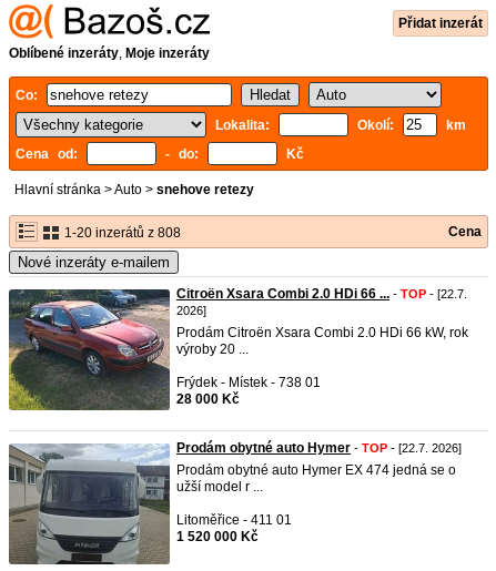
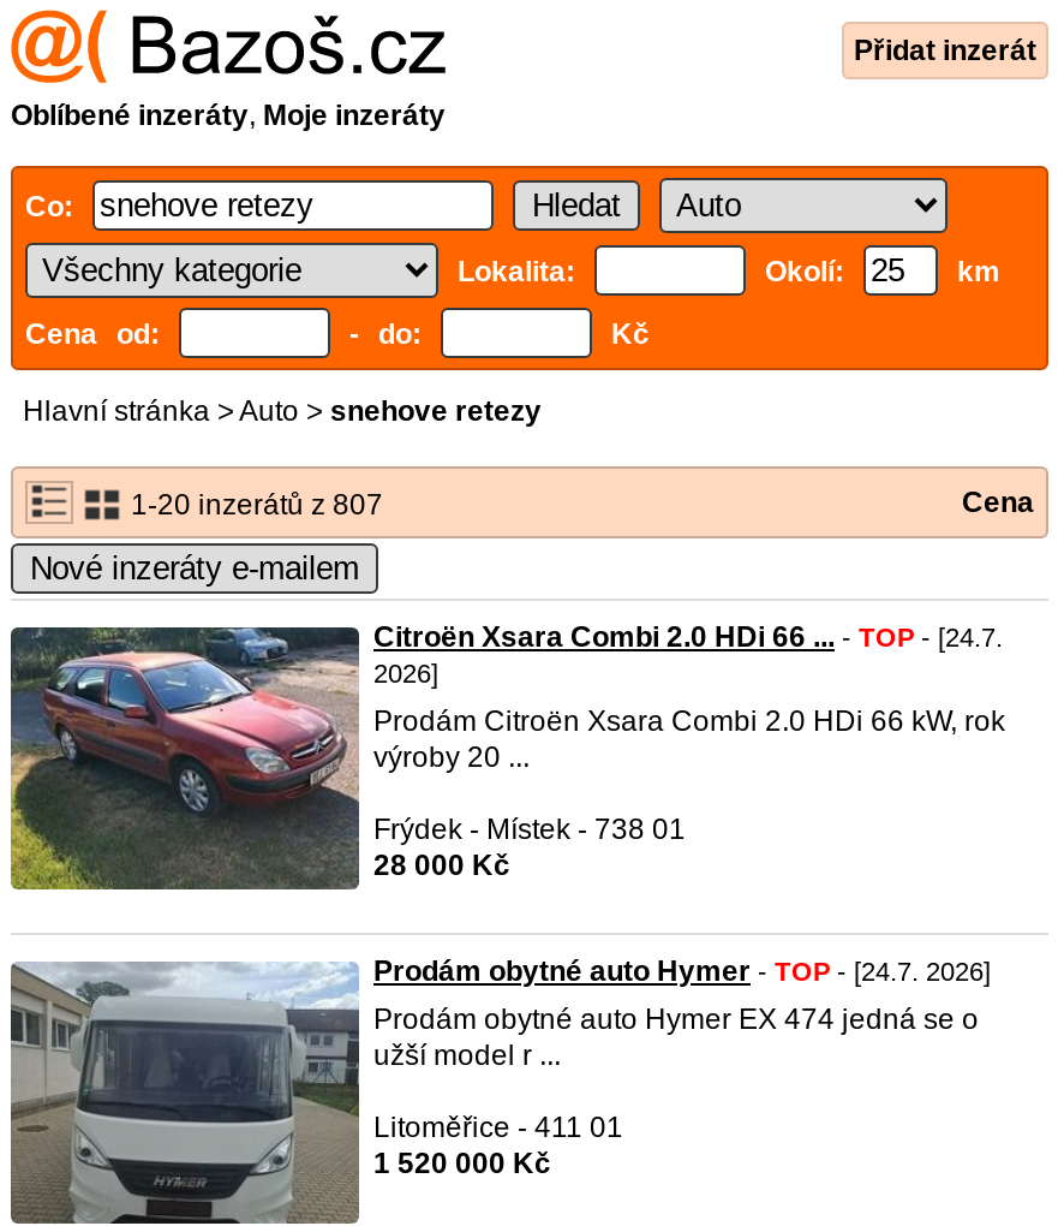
- 1-20 inzerátů z 808
+ 1-20 inzerátů z 807

- Citroën Xsara Combi 2.0 HDi 66 ... - TOP - [22.7.
+ Citroën Xsara Combi 2.0 HDi 66 ... - TOP - [24.7.

- Prodám obytné auto Hymer - TOP - [22.7. 2026]
+ Prodám obytné auto Hymer - TOP - [24.7. 2026]
